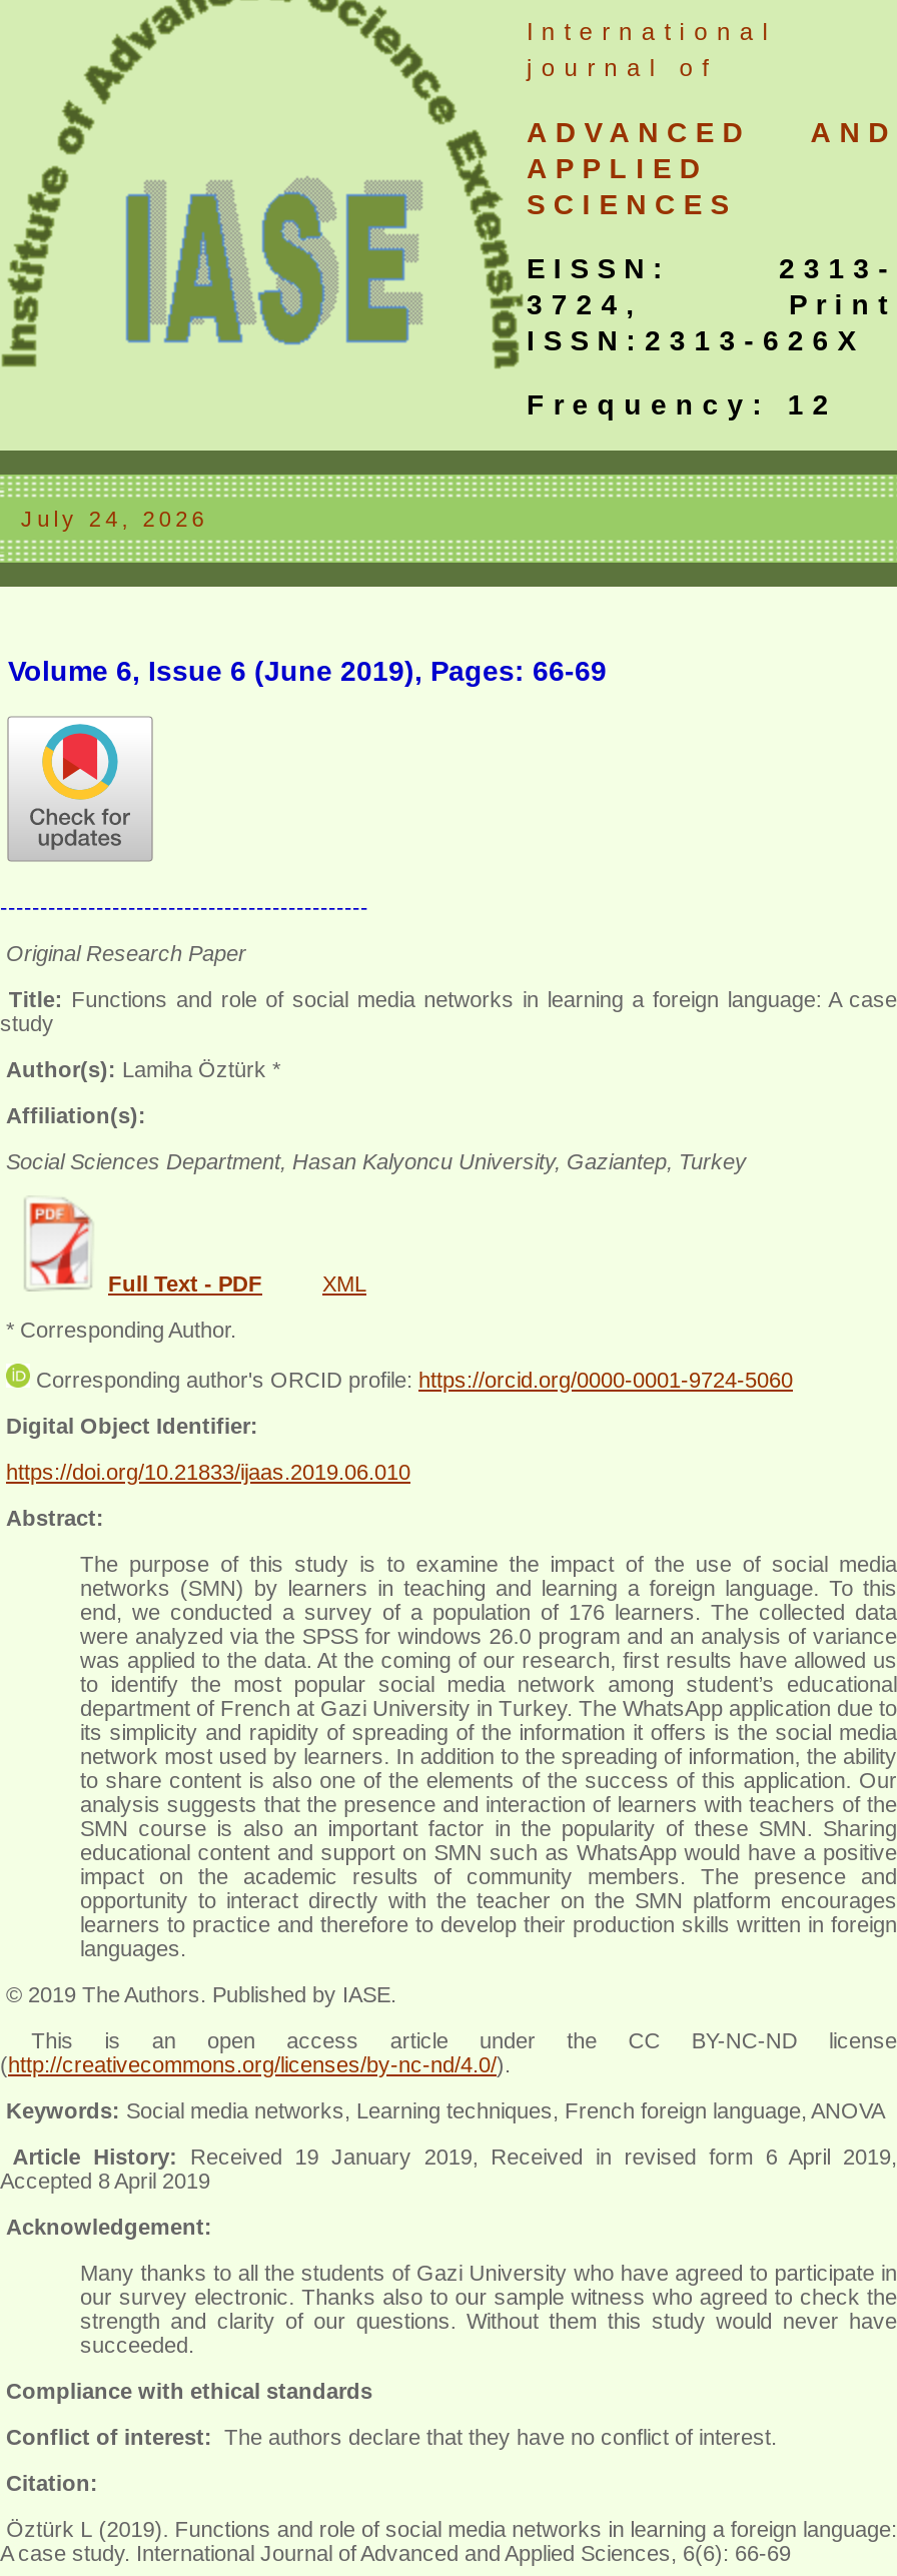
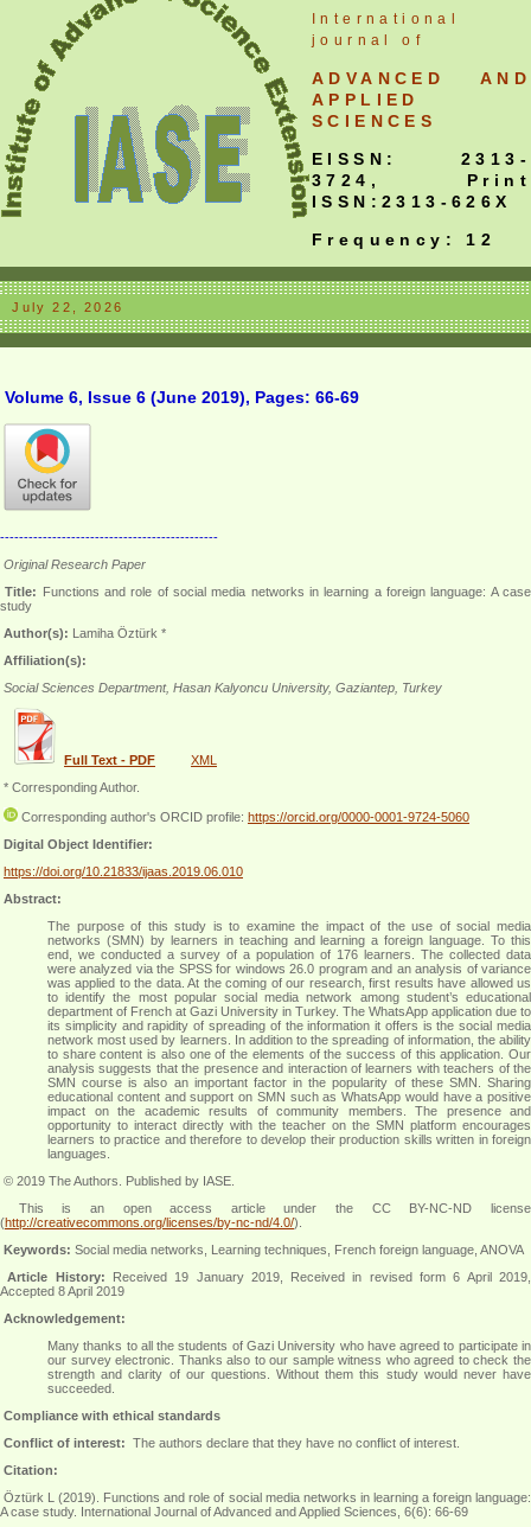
- July 24, 2026
+ July 22, 2026
